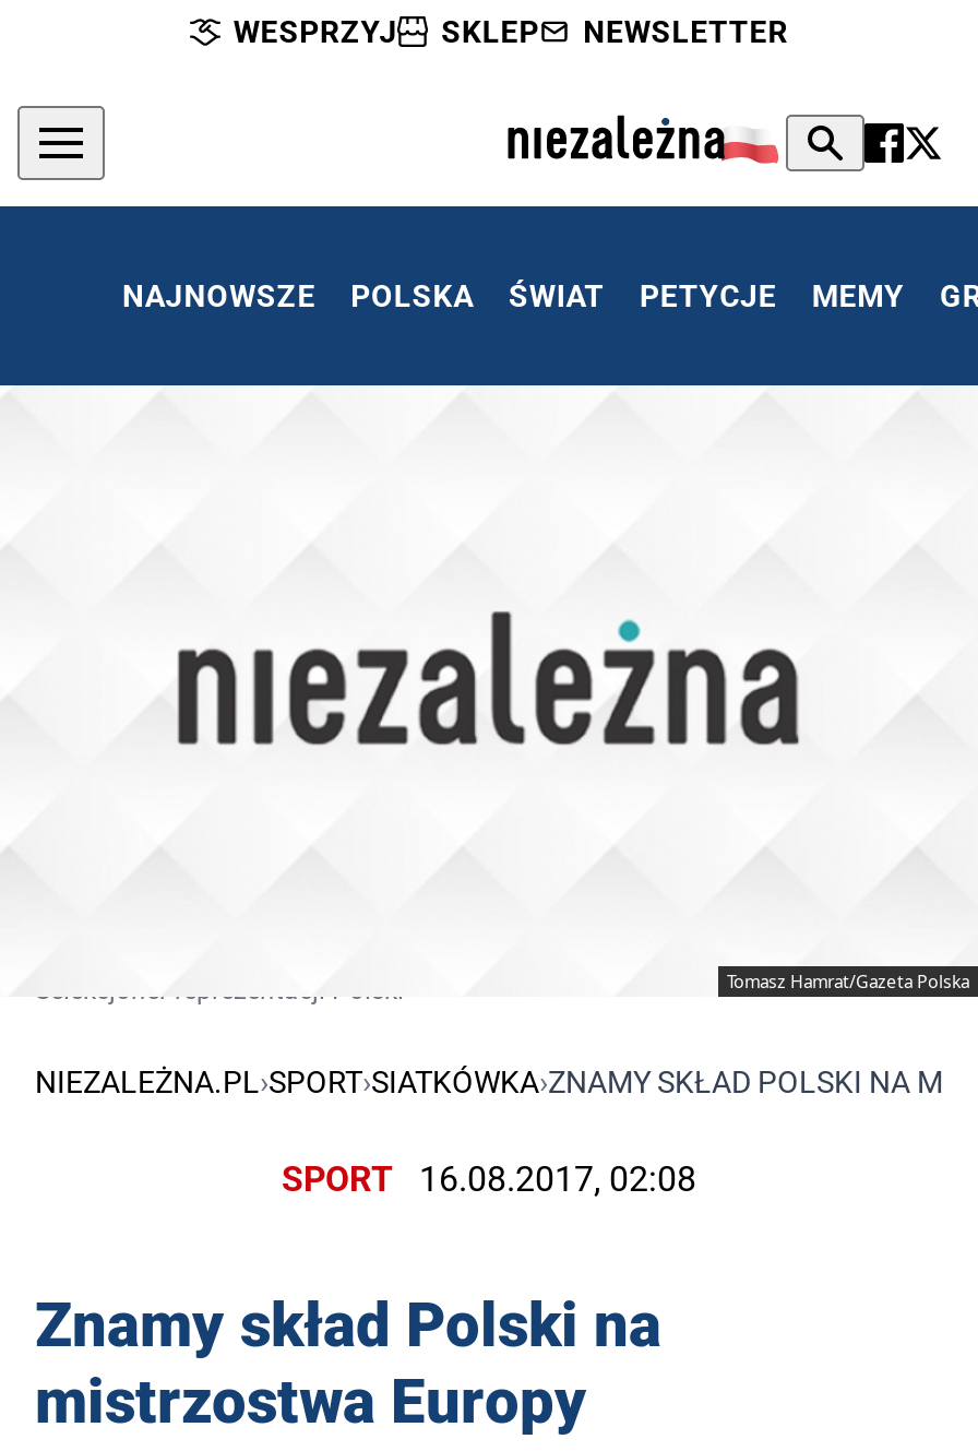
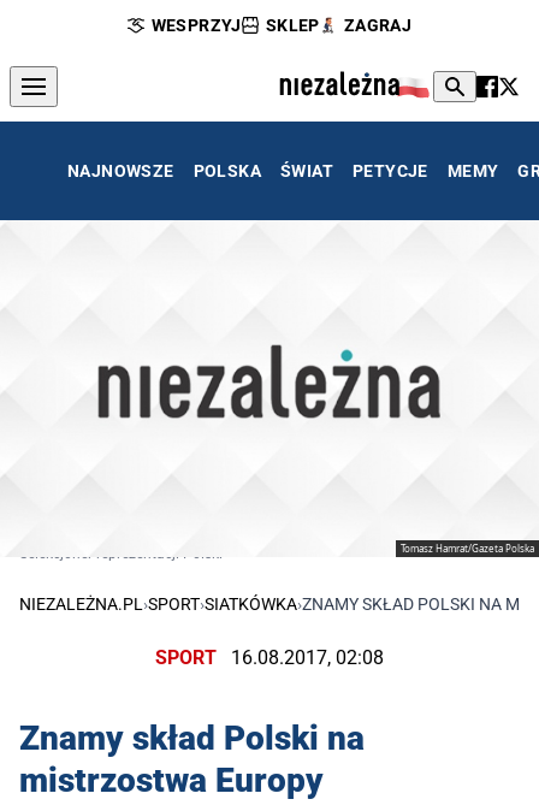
- NEWSLETTER
+ ZAGRAJ
